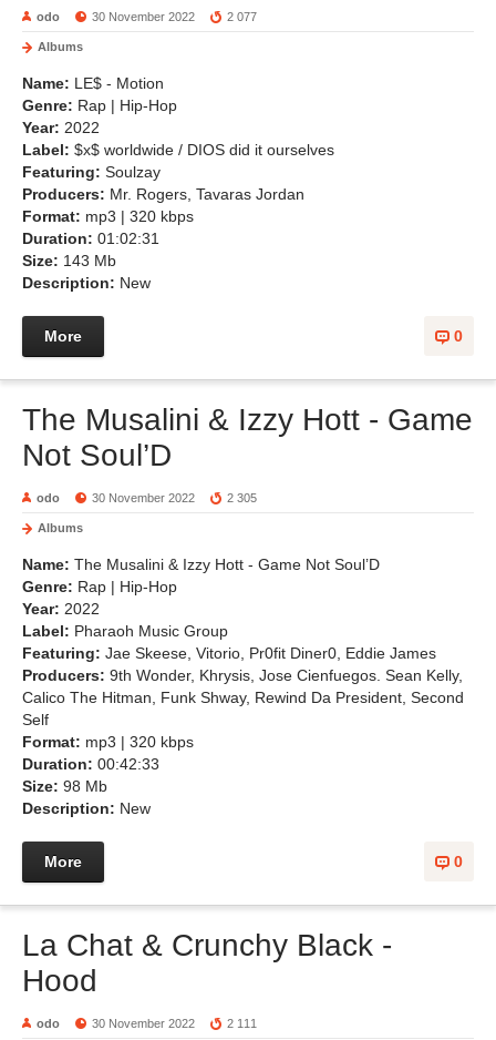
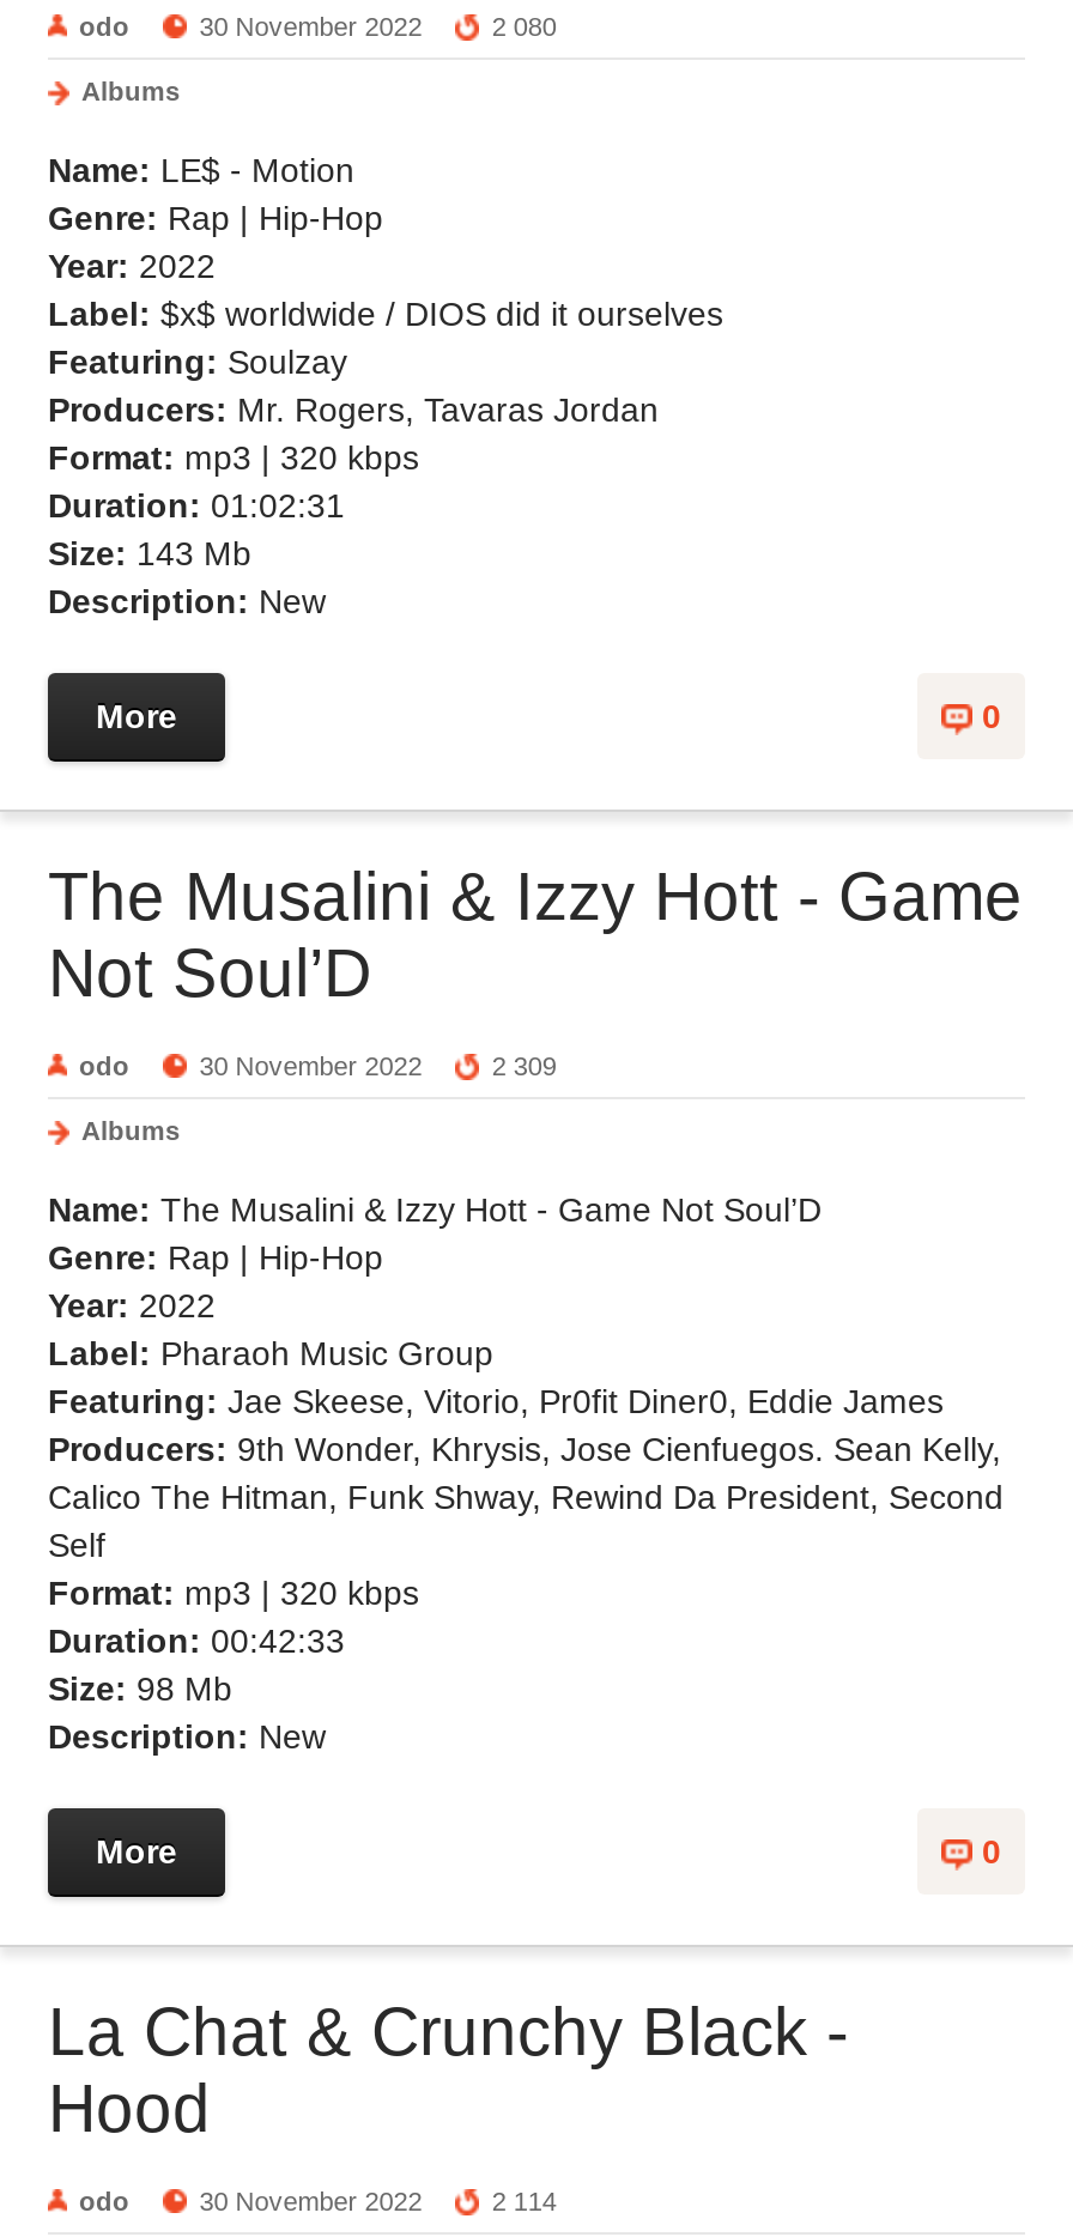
- 2 077
+ 2 080

- 2 305
+ 2 309

- 2 111
+ 2 114
